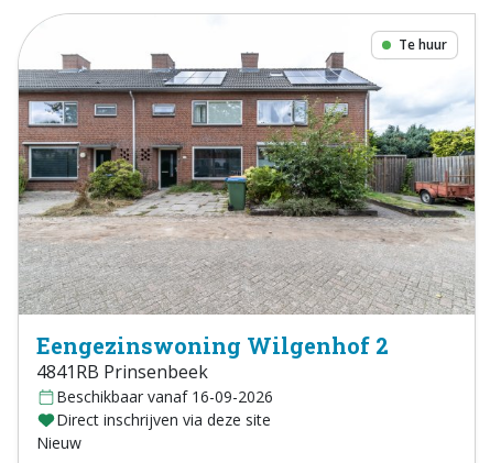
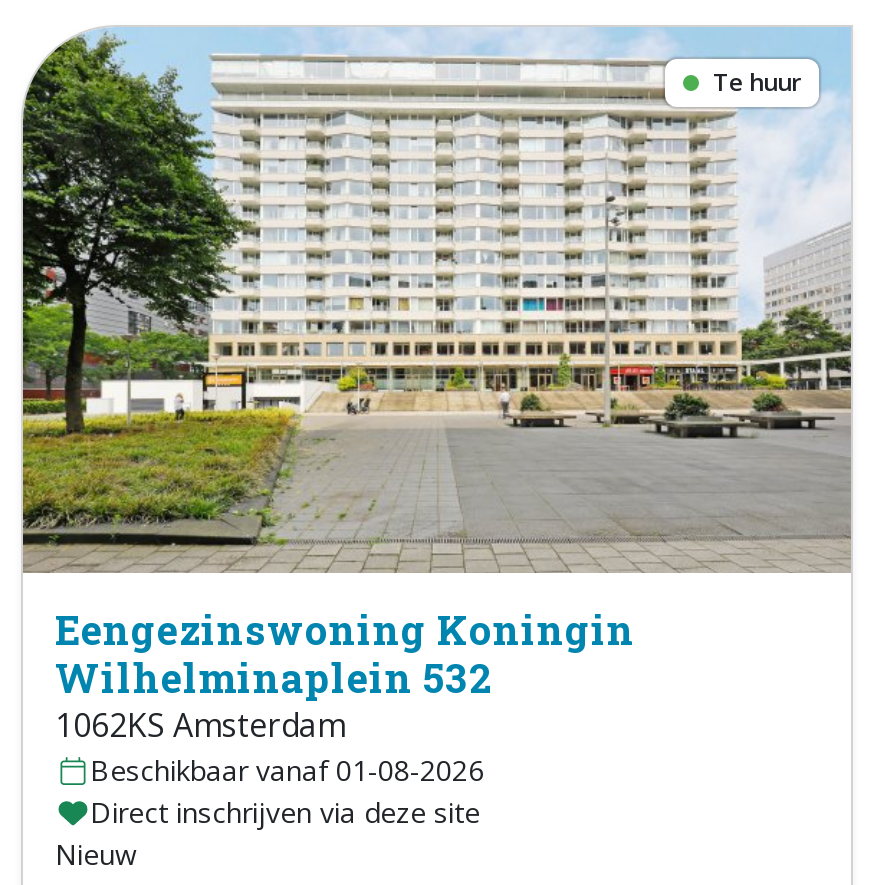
- [image]
- Eengezinswoning Wilgenhof 2
- 4841RB Prinsenbeek
- Beschikbaar vanaf 16-09-2026
+ [image]
+ Eengezinswoning Koningin
+ Wilhelminaplein 532
+ 1062KS Amsterdam
+ Beschikbaar vanaf 01-08-2026
